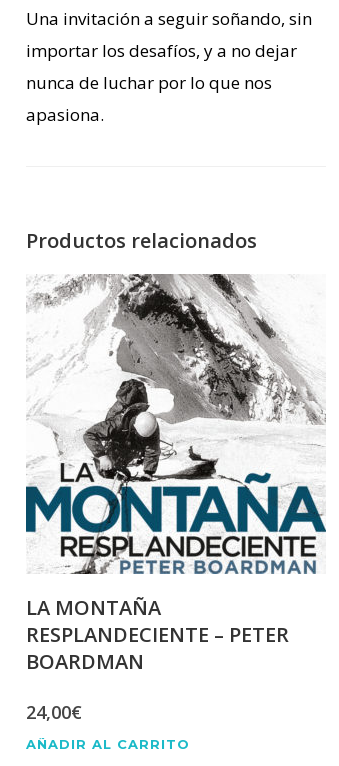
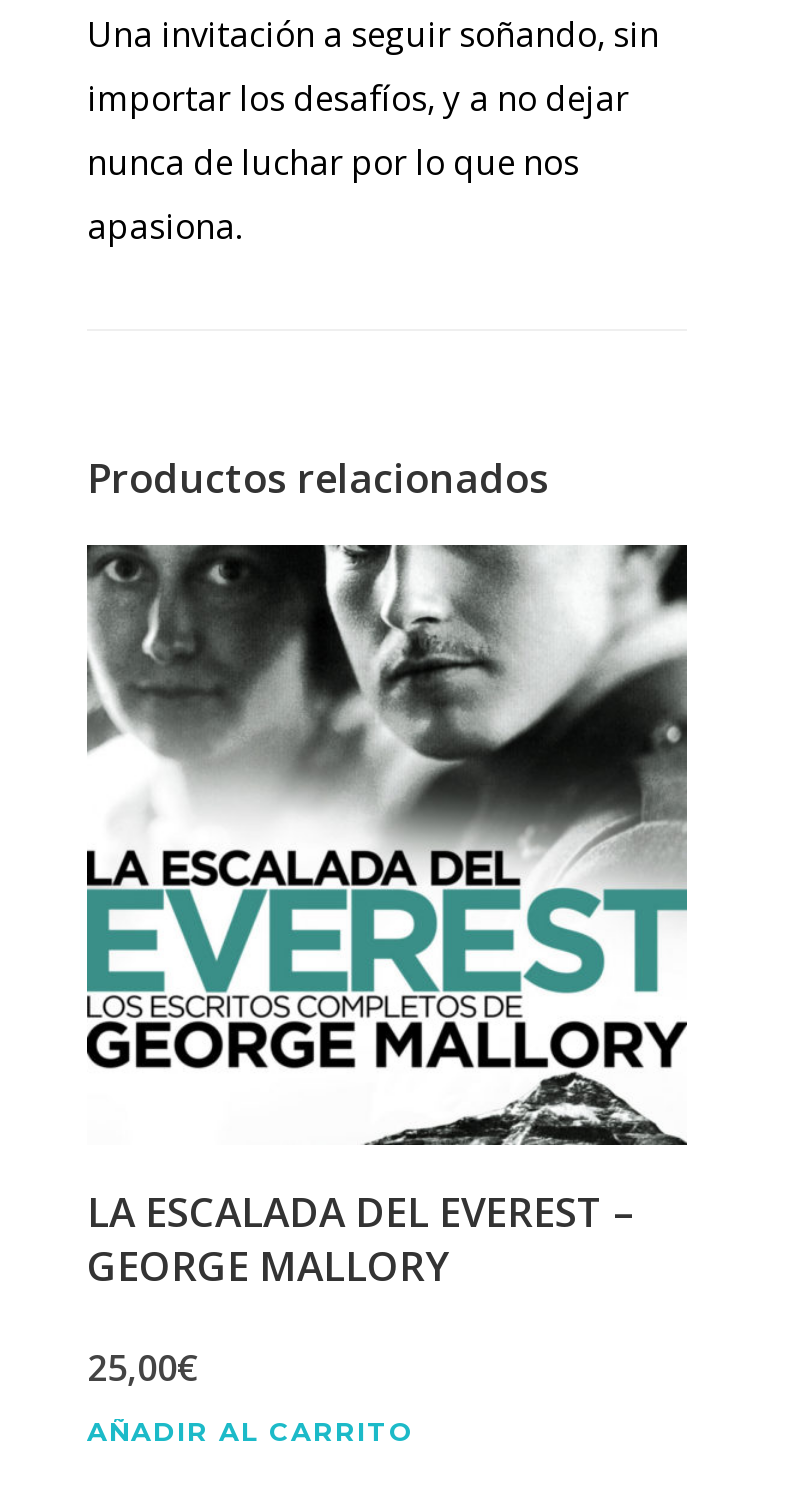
- [image]
- LA MONTAÑA
- RESPLANDECIENTE – PETER
- BOARDMAN
+ [image]
+ LA ESCALADA DEL EVEREST –
+ GEORGE MALLORY

- 24,00€
+ 25,00€
